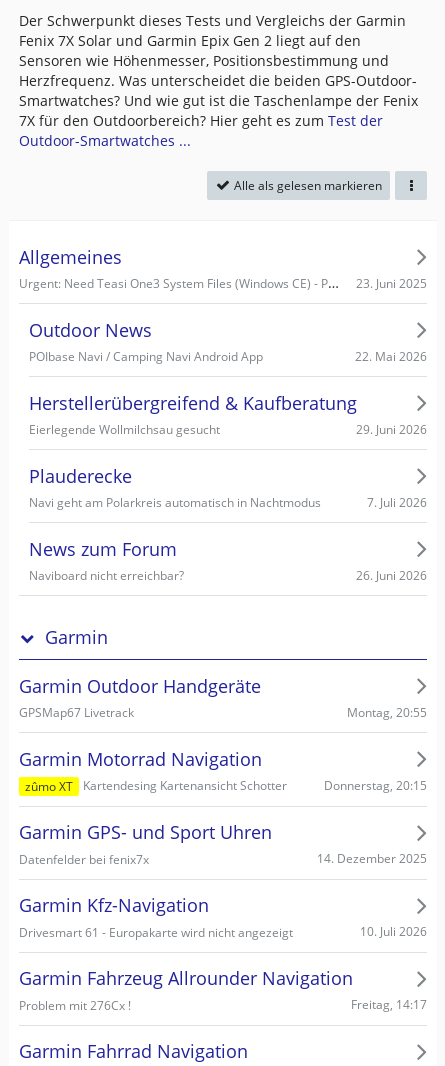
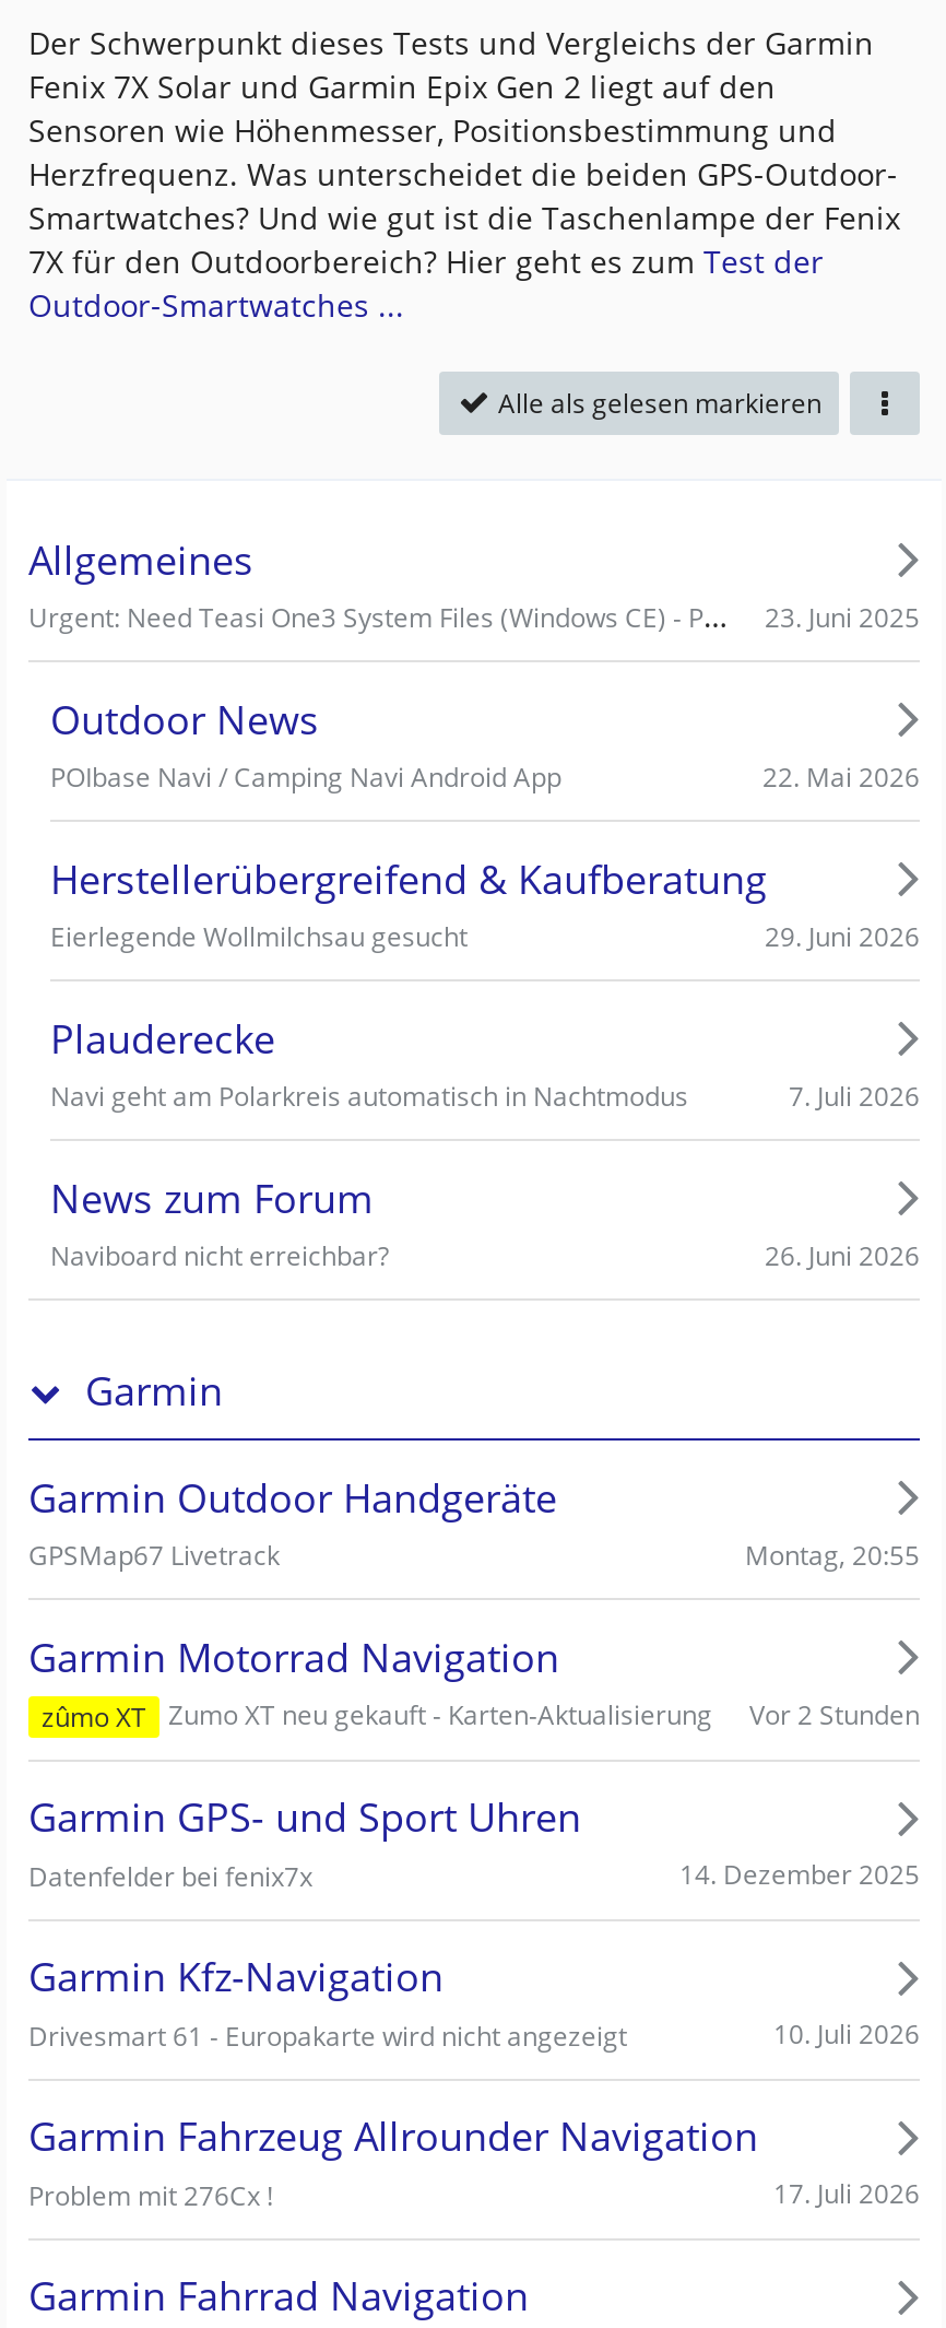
- zûmo XT Kartendesing Kartenansicht Schotter
- Donnerstag, 20:15
+ zûmo XT Zumo XT neu gekauft - Karten-Aktualisierung
+ Vor 2 Stunden

- Freitag, 14:17
+ 17. Juli 2026
